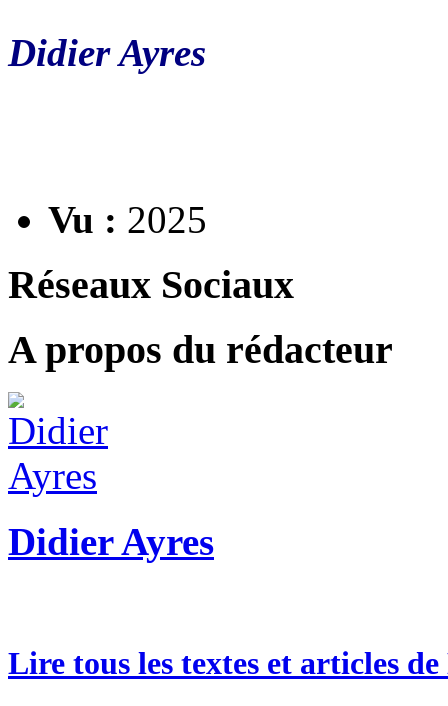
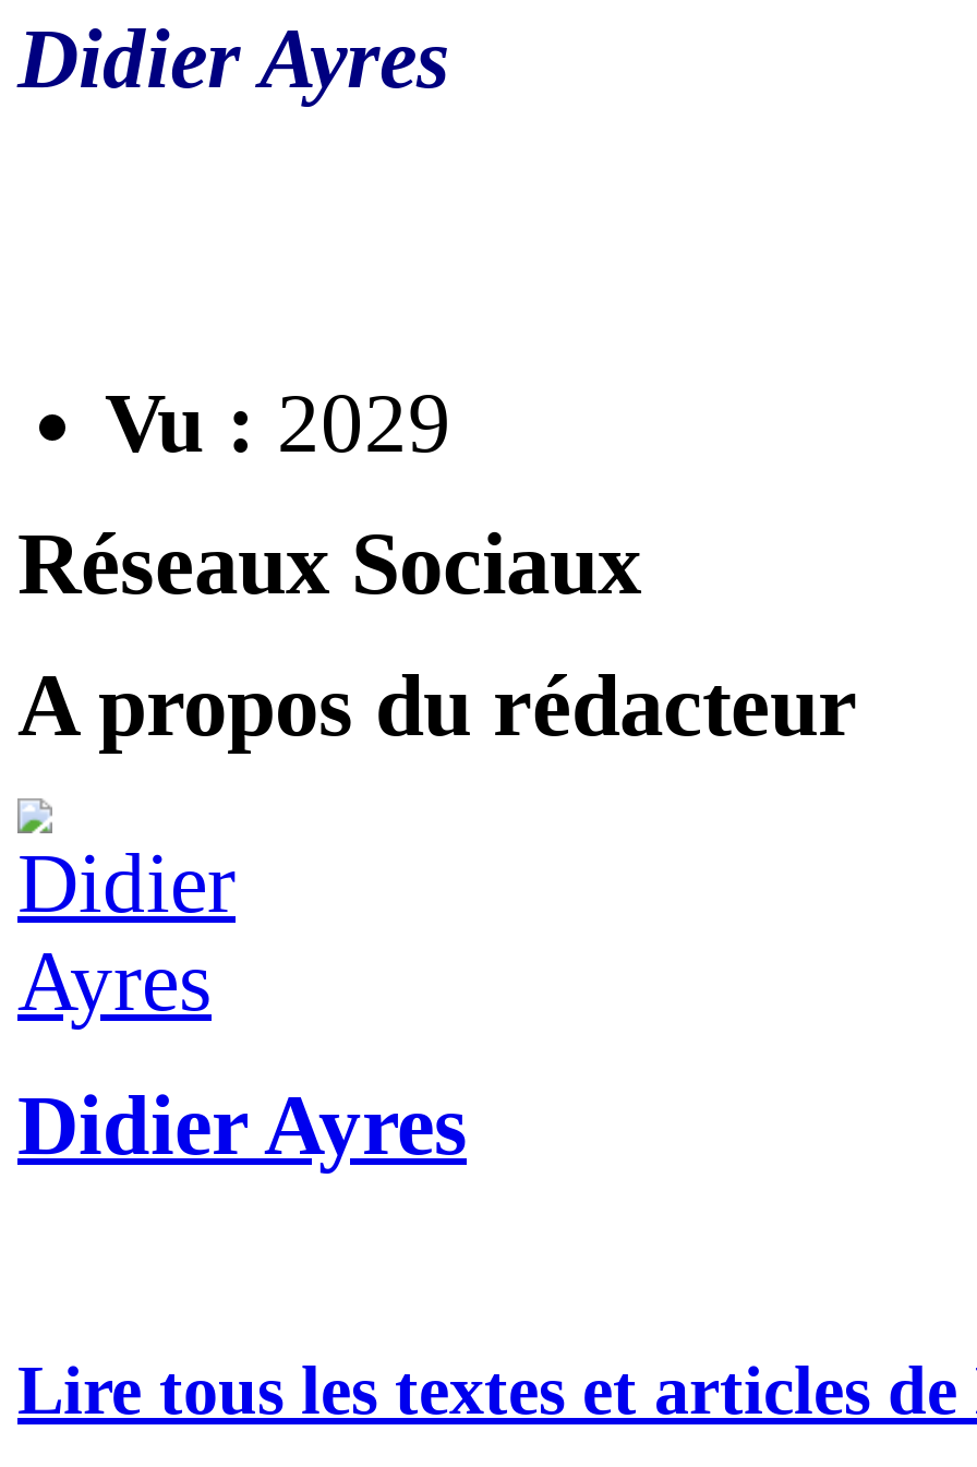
- Vu : 2025
+ Vu : 2029
